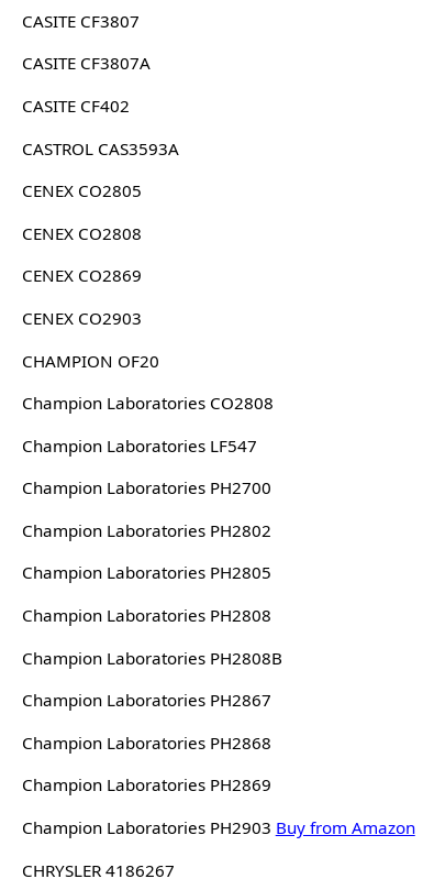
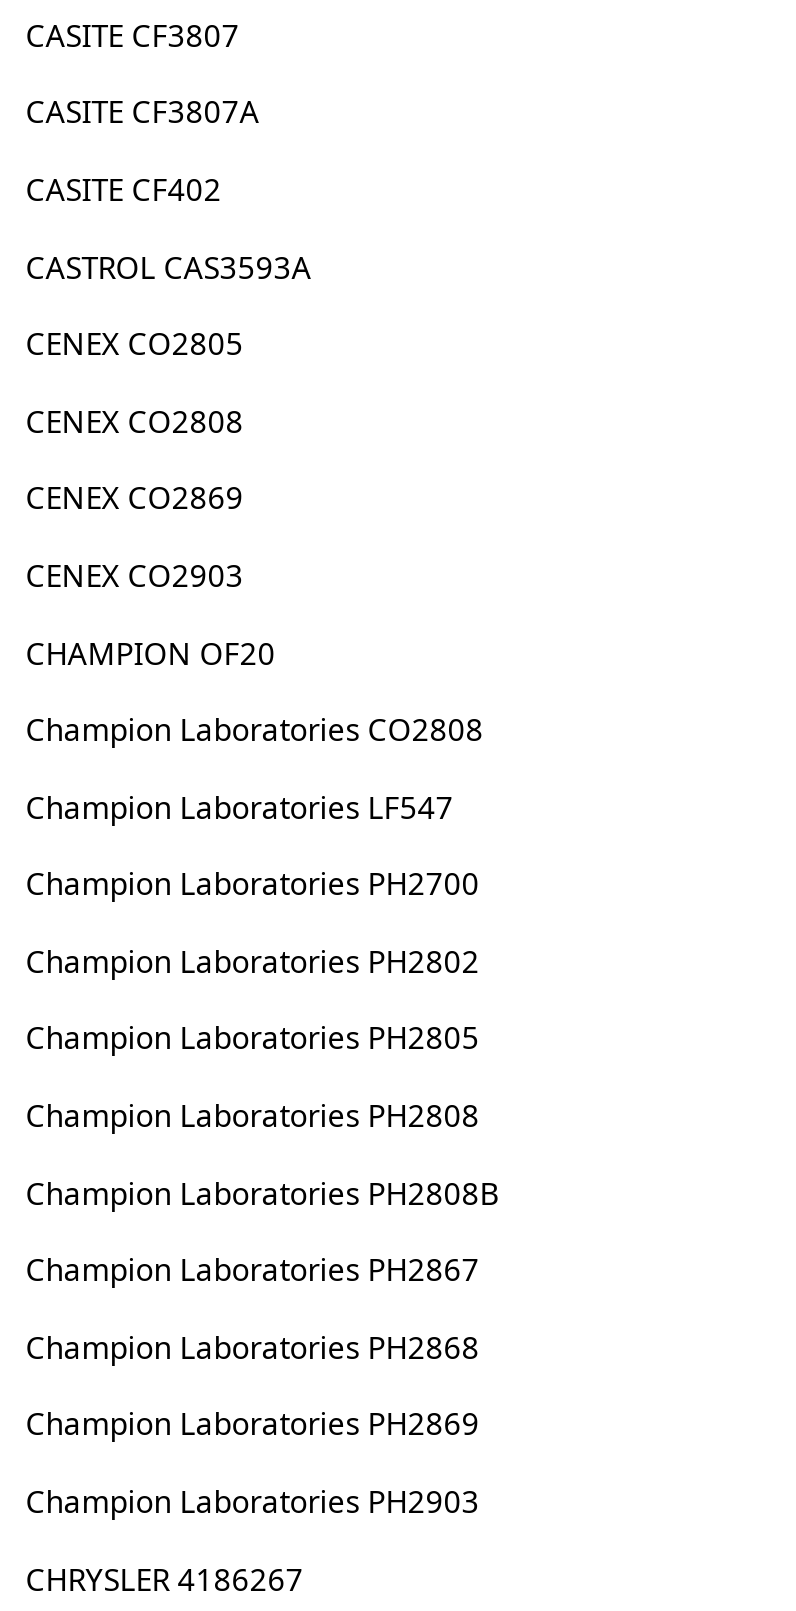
- Champion Laboratories PH2903 Buy from Amazon
+ Champion Laboratories PH2903
